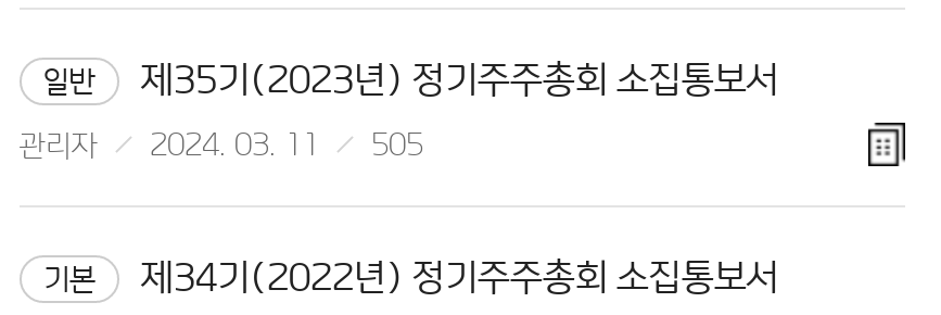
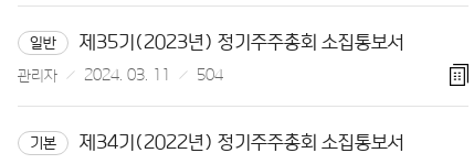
- 관리자 2024. 03. 11 505
+ 관리자 2024. 03. 11 504
